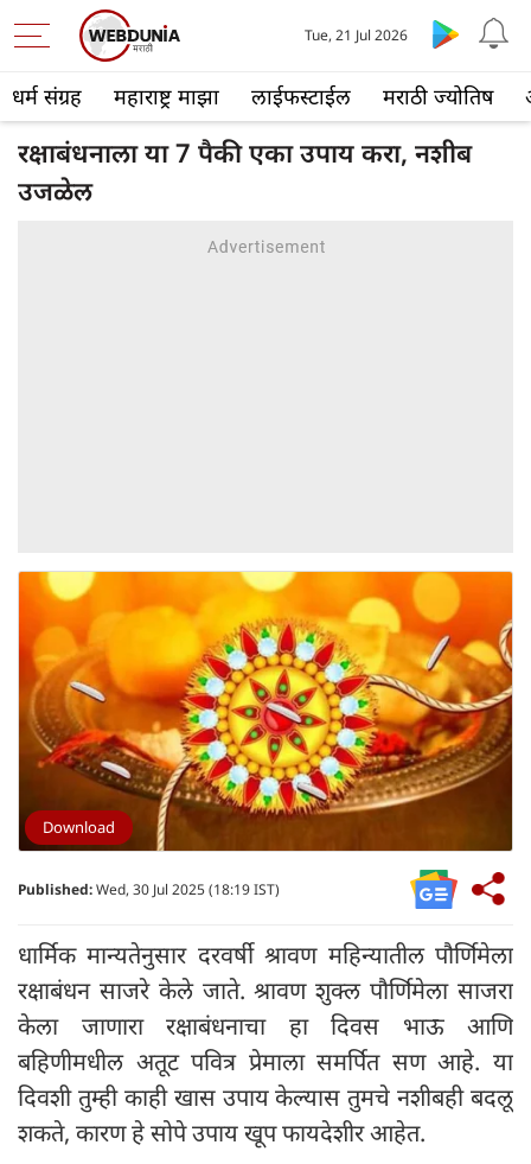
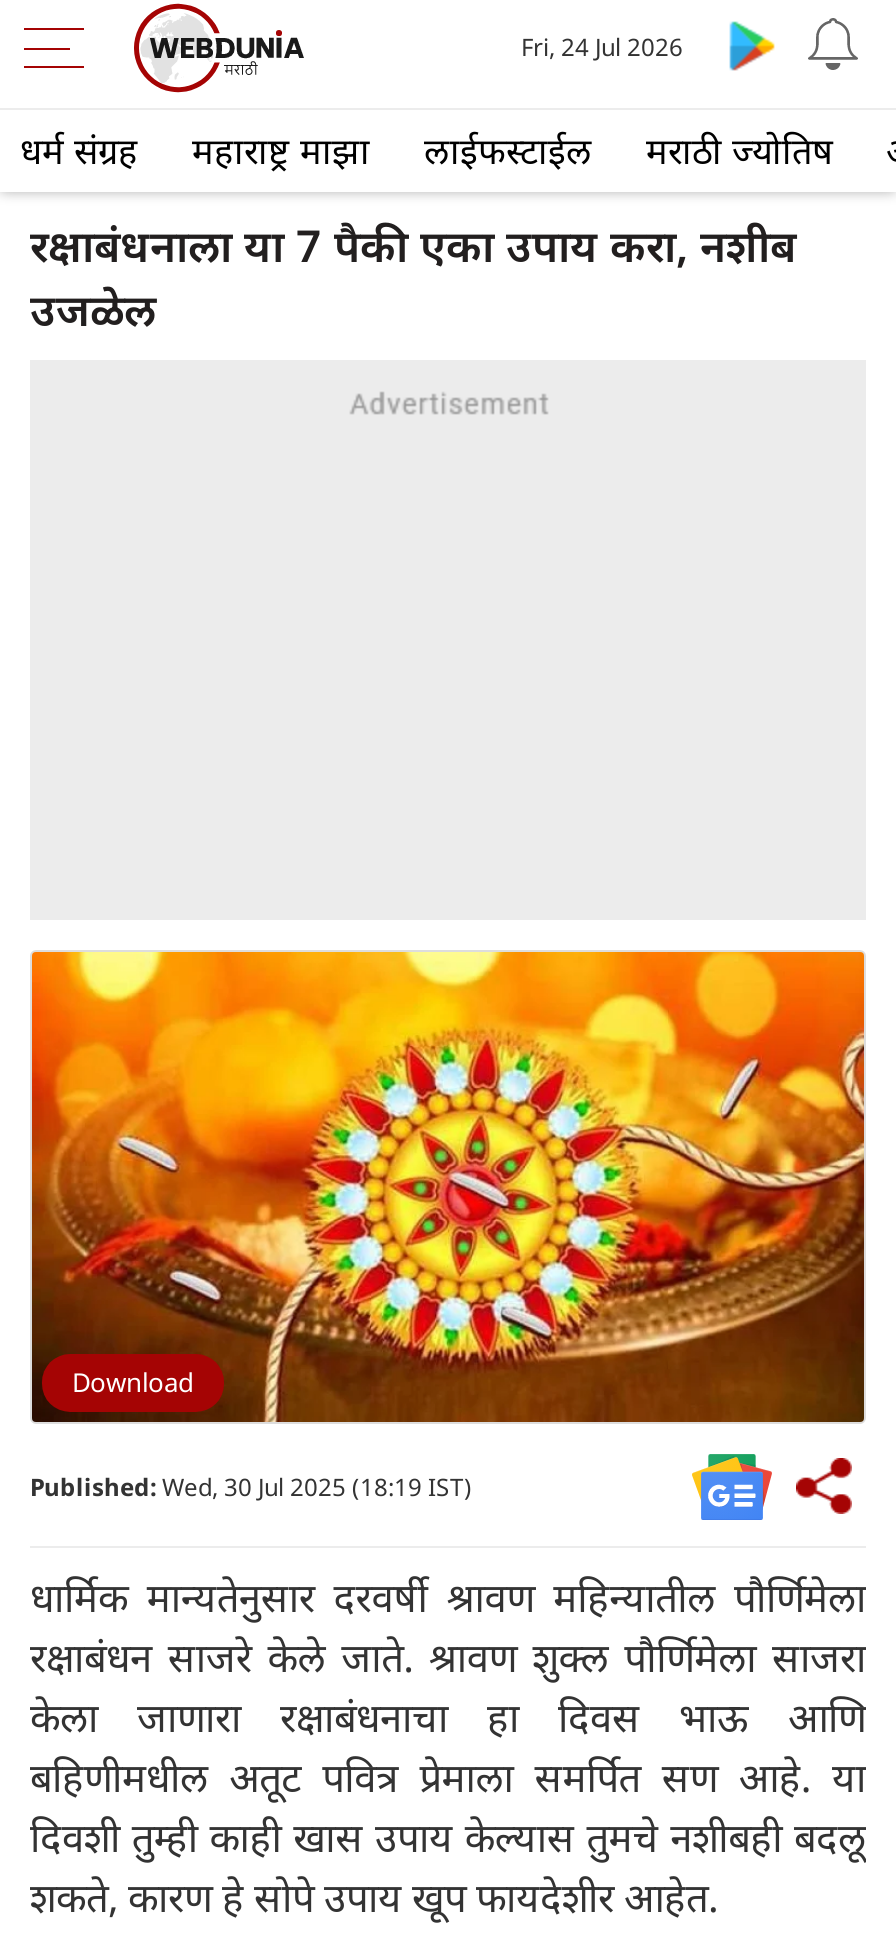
- Tue, 21 Jul 2026
+ Fri, 24 Jul 2026
